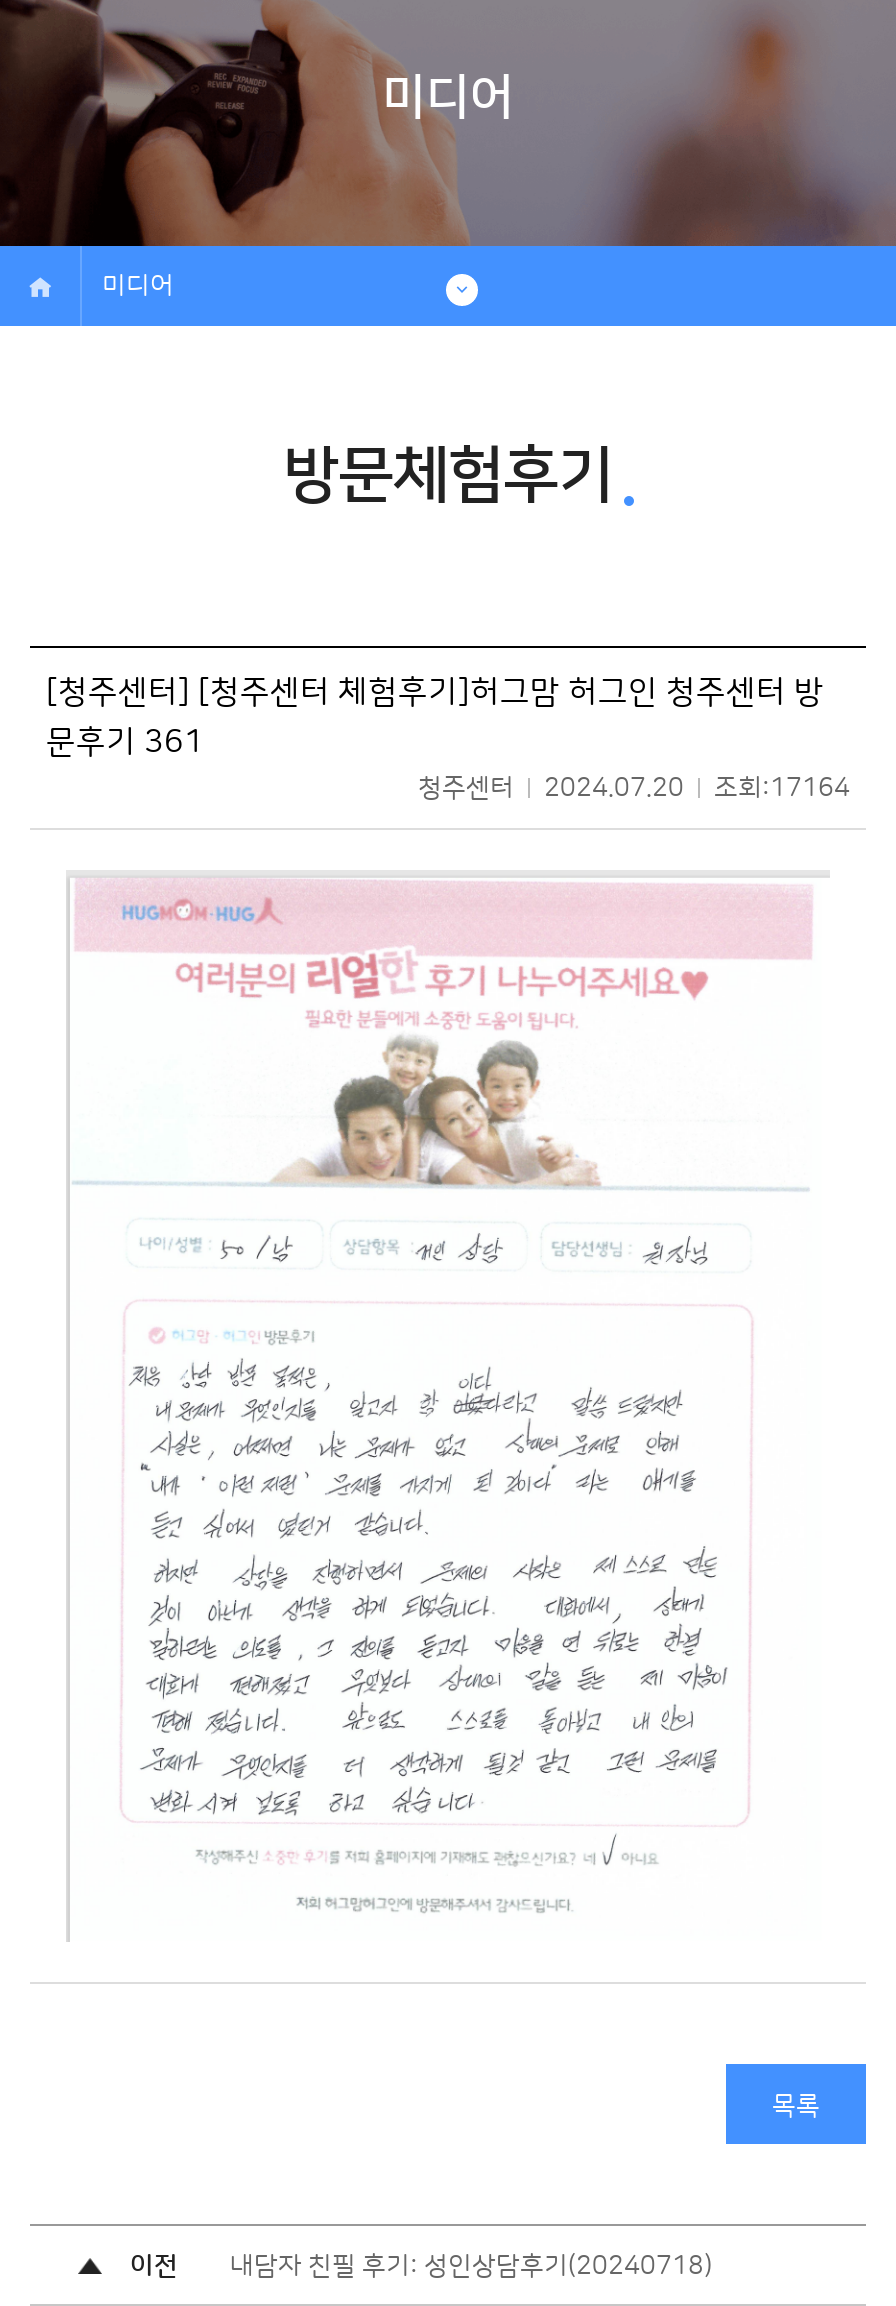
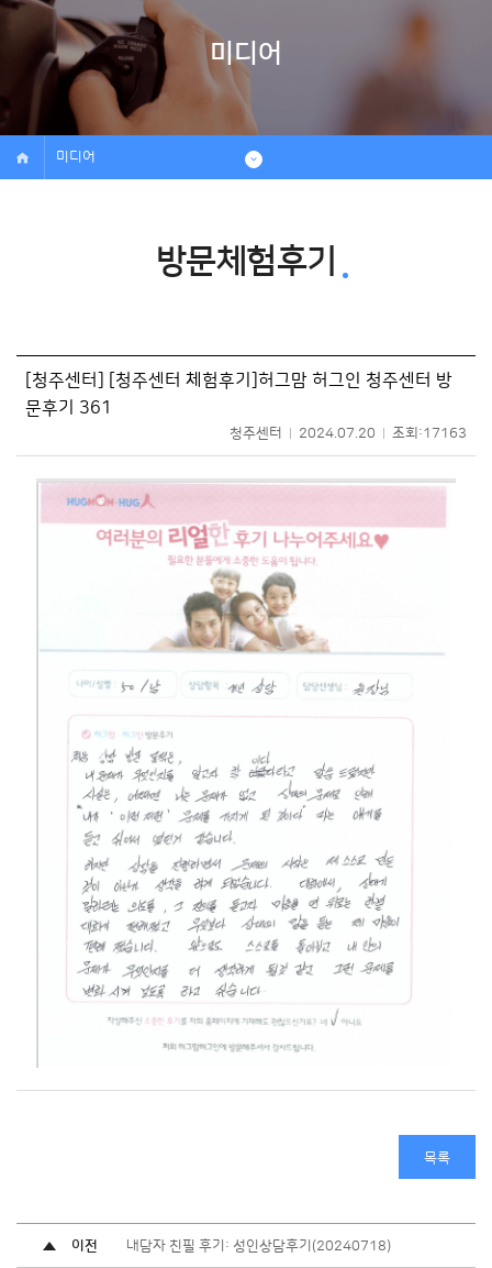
- 청주센터 2024.07.20 조회:17164
+ 청주센터 2024.07.20 조회:17163
